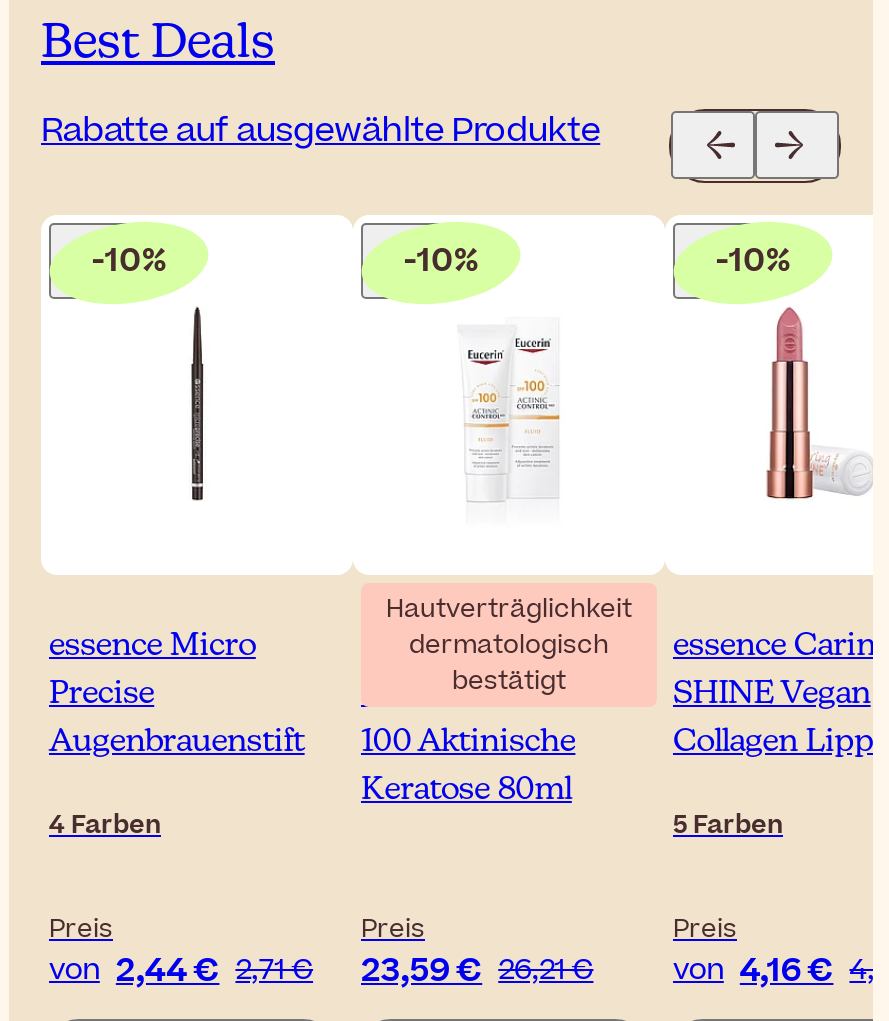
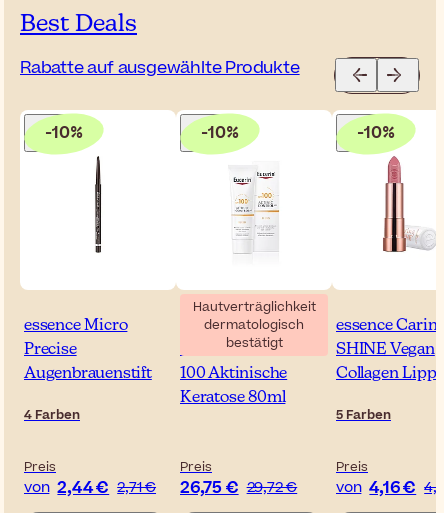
- 23,59 € 26,21 €
+ 26,75 € 29,72 €
